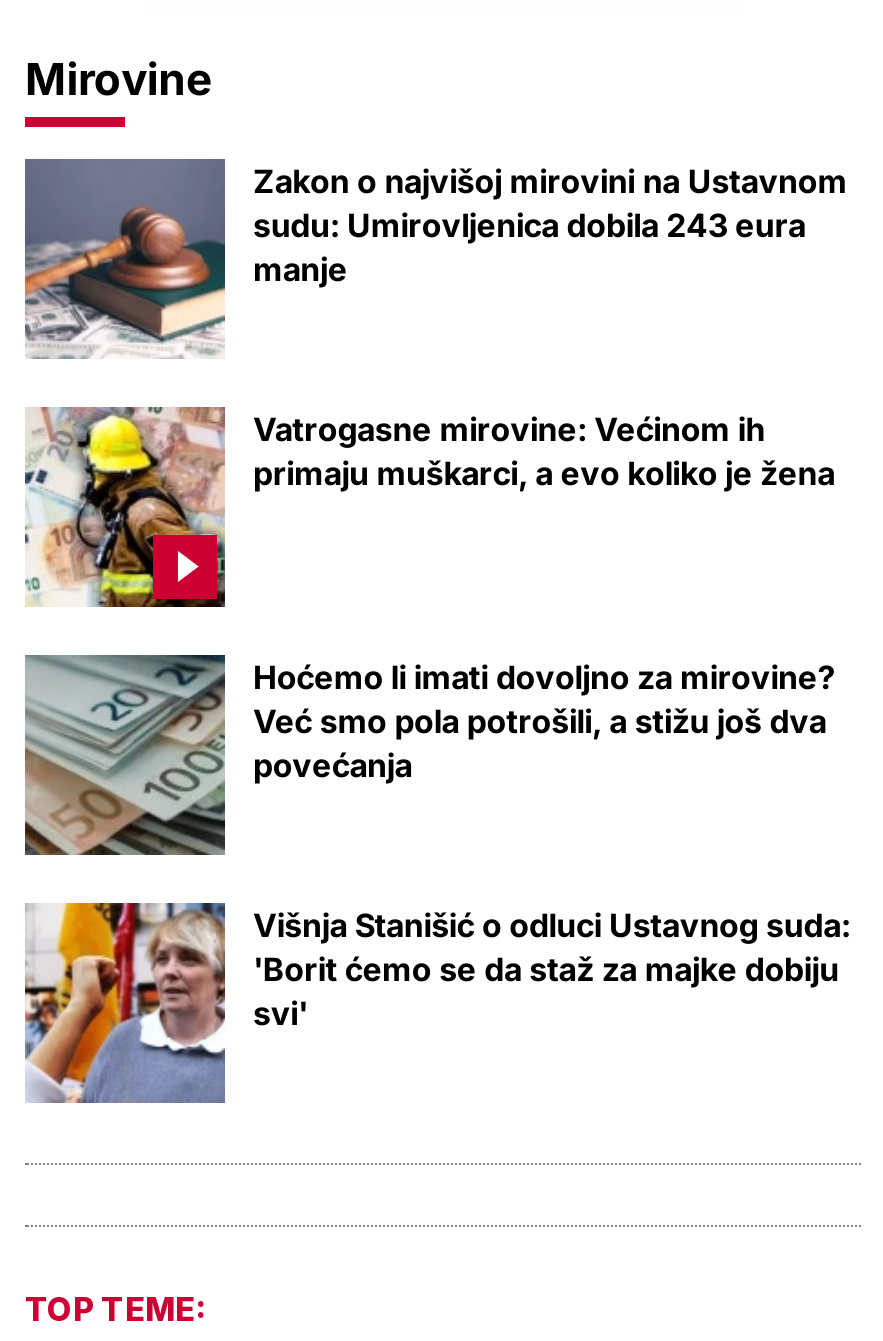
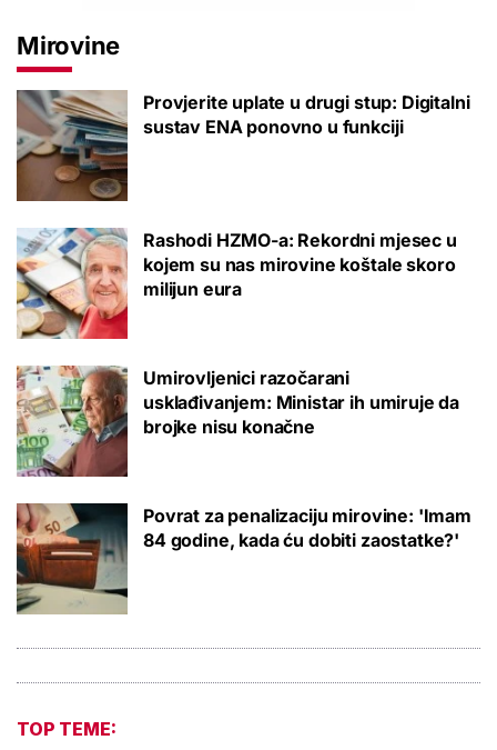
- [image]
- Zakon o najvišoj mirovini na Ustavnom
- sudu: Umirovljenica dobila 243 eura
- manje
+ [image]
+ Provjerite uplate u drugi stup: Digitalni
+ sustav ENA ponovno u funkciji

- [image]
- Vatrogasne mirovine: Većinom ih
- primaju muškarci, a evo koliko je žena
+ [image]
+ Rashodi HZMO-a: Rekordni mjesec u
+ kojem su nas mirovine koštale skoro
+ milijun eura

- [image]
- Hoćemo li imati dovoljno za mirovine?
- Već smo pola potrošili, a stižu još dva
- povećanja
+ [image]
+ Umirovljenici razočarani
+ usklađivanjem: Ministar ih umiruje da
+ brojke nisu konačne

- [image]
- Višnja Stanišić o odluci Ustavnog suda:
- 'Borit ćemo se da staž za majke dobiju
- svi'
+ [image]
+ Povrat za penalizaciju mirovine: 'Imam
+ 84 godine, kada ću dobiti zaostatke?'
